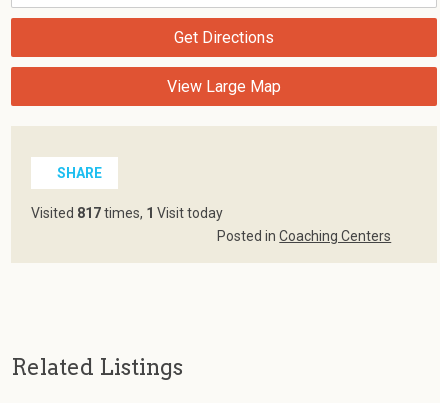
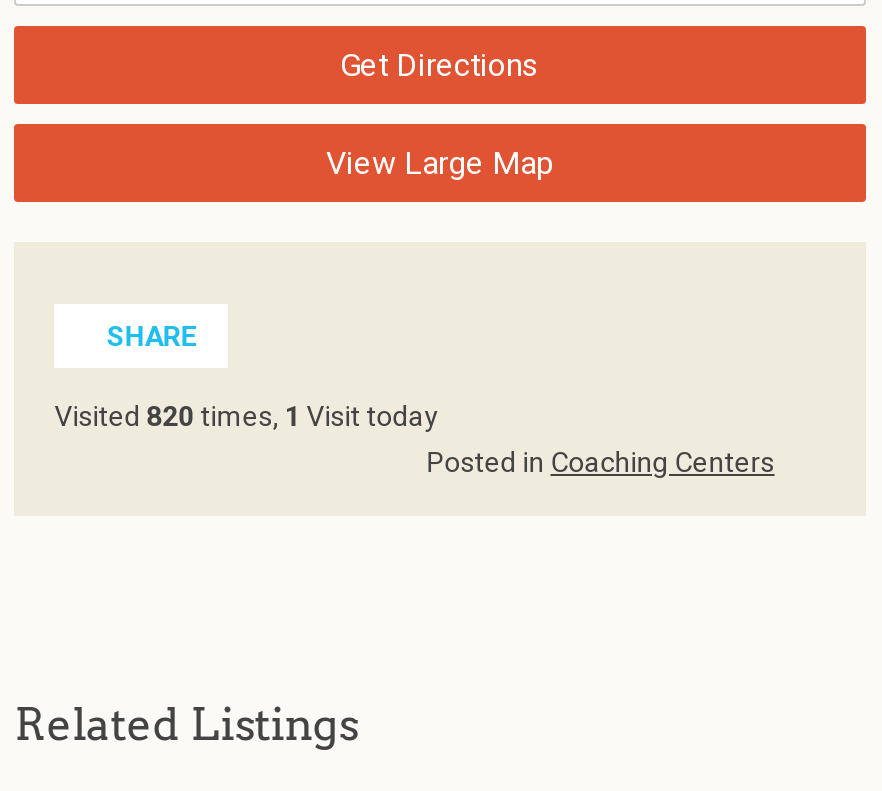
- Visited 817 times, 1 Visit today
+ Visited 820 times, 1 Visit today
